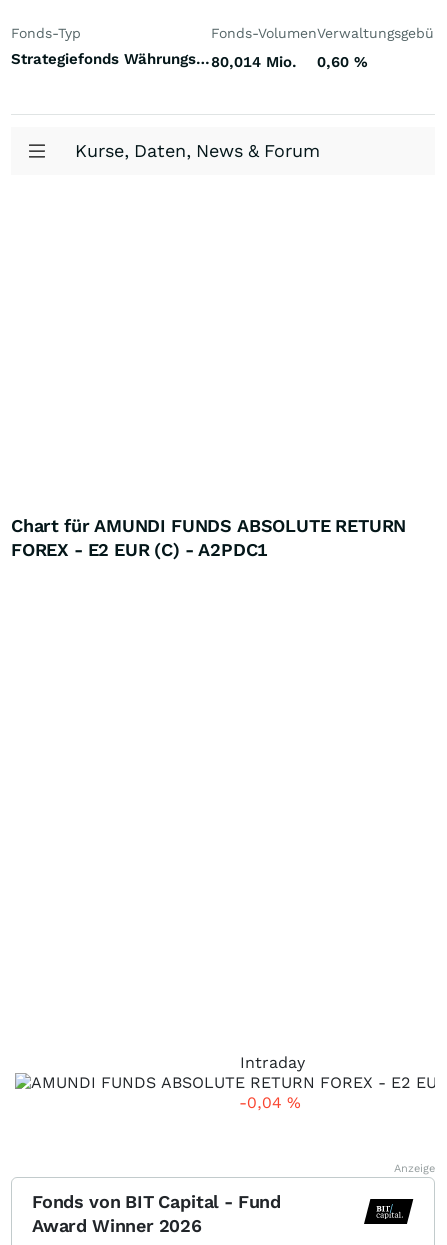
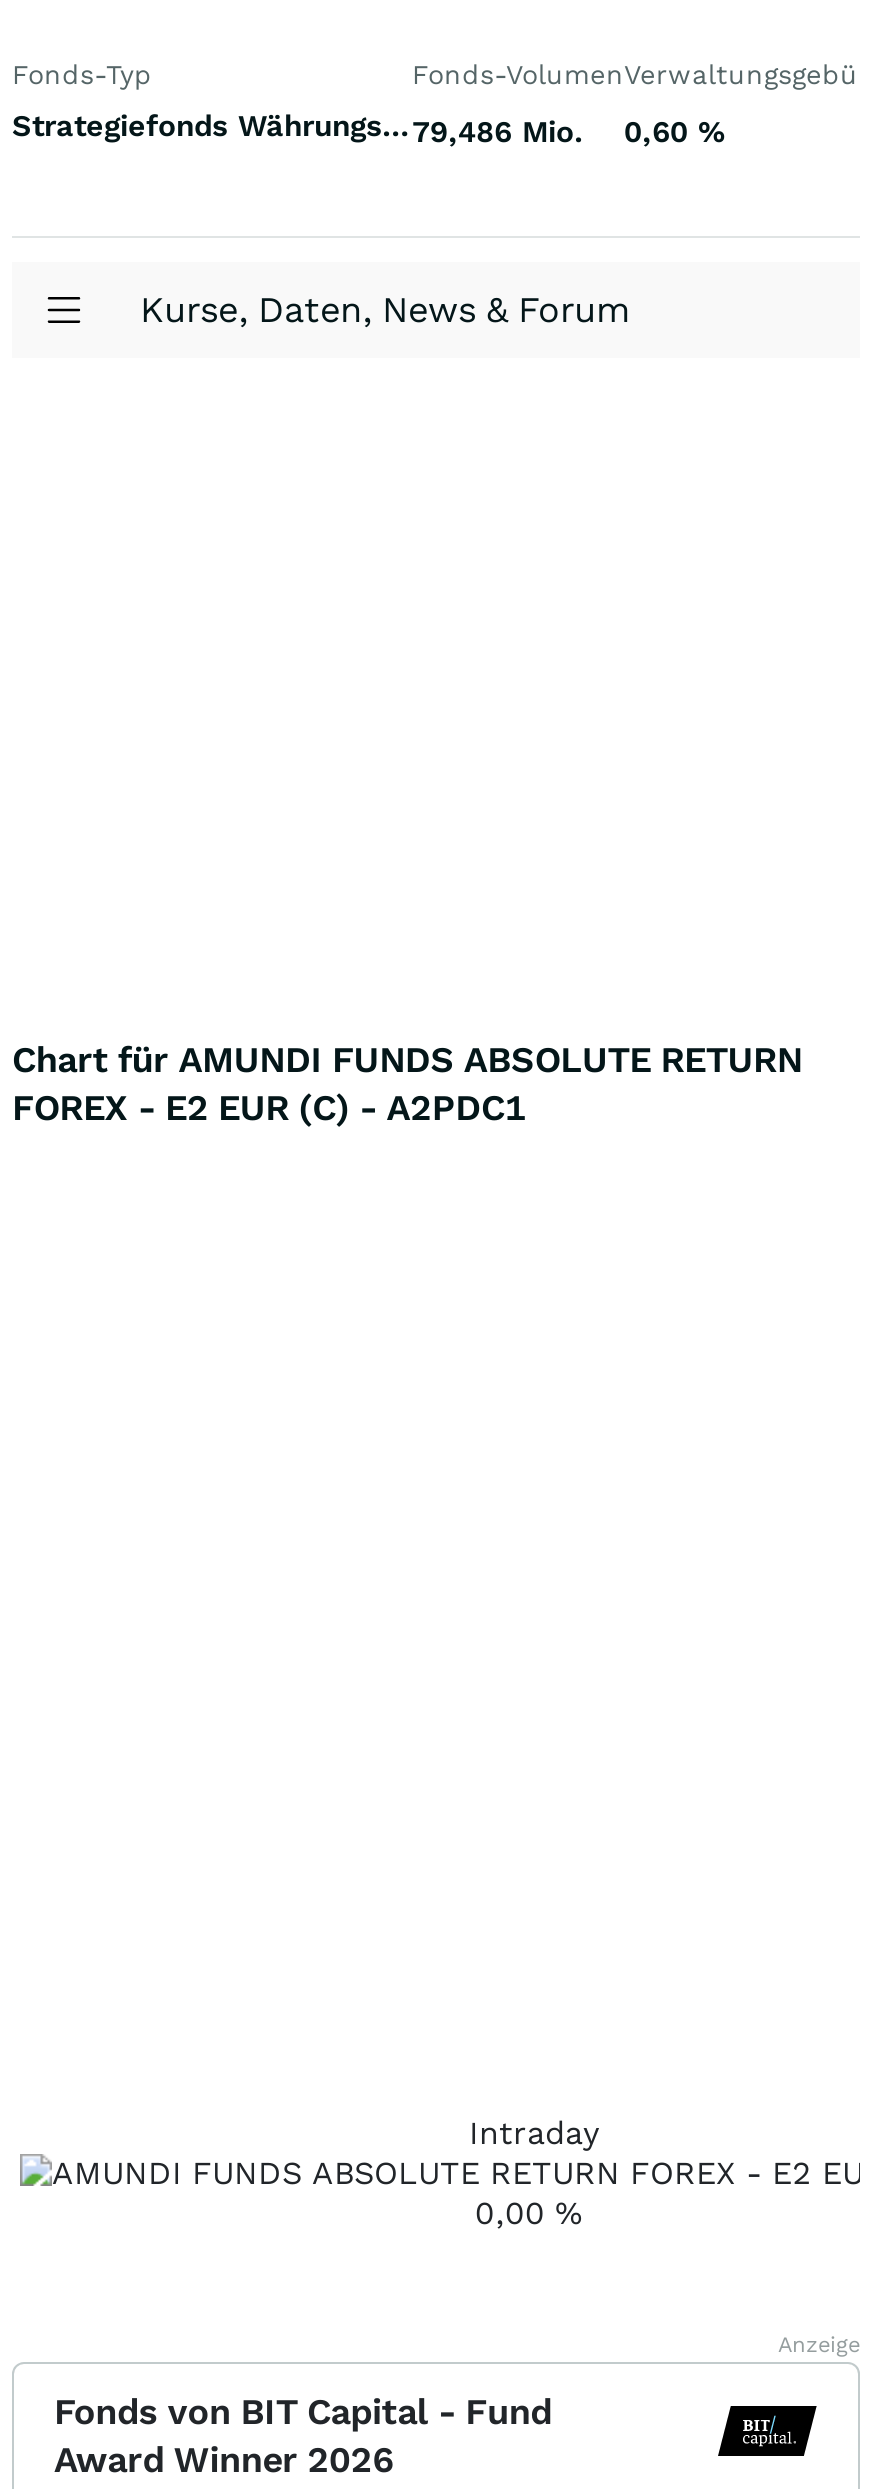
- 80,014 Mio.
+ 79,486 Mio.

- -0,04%
+ 0,00%
